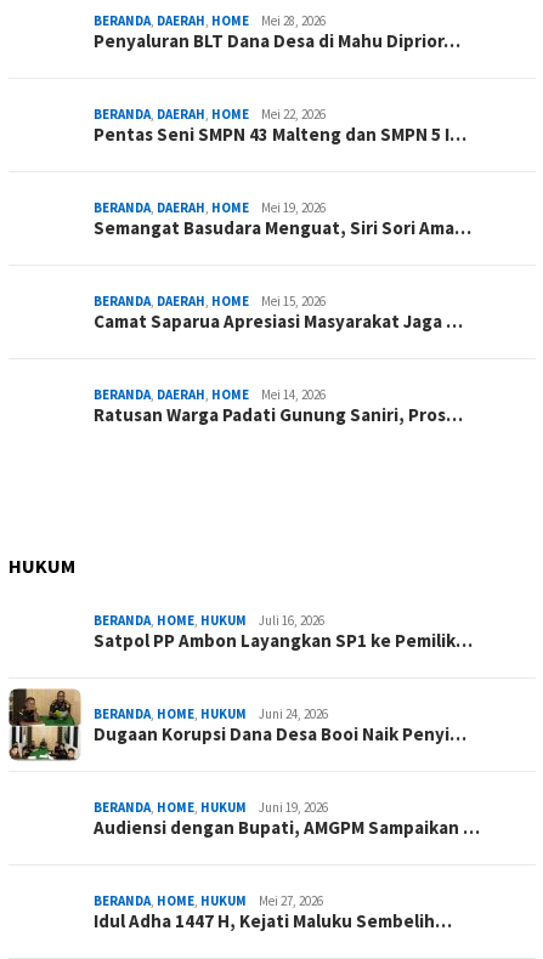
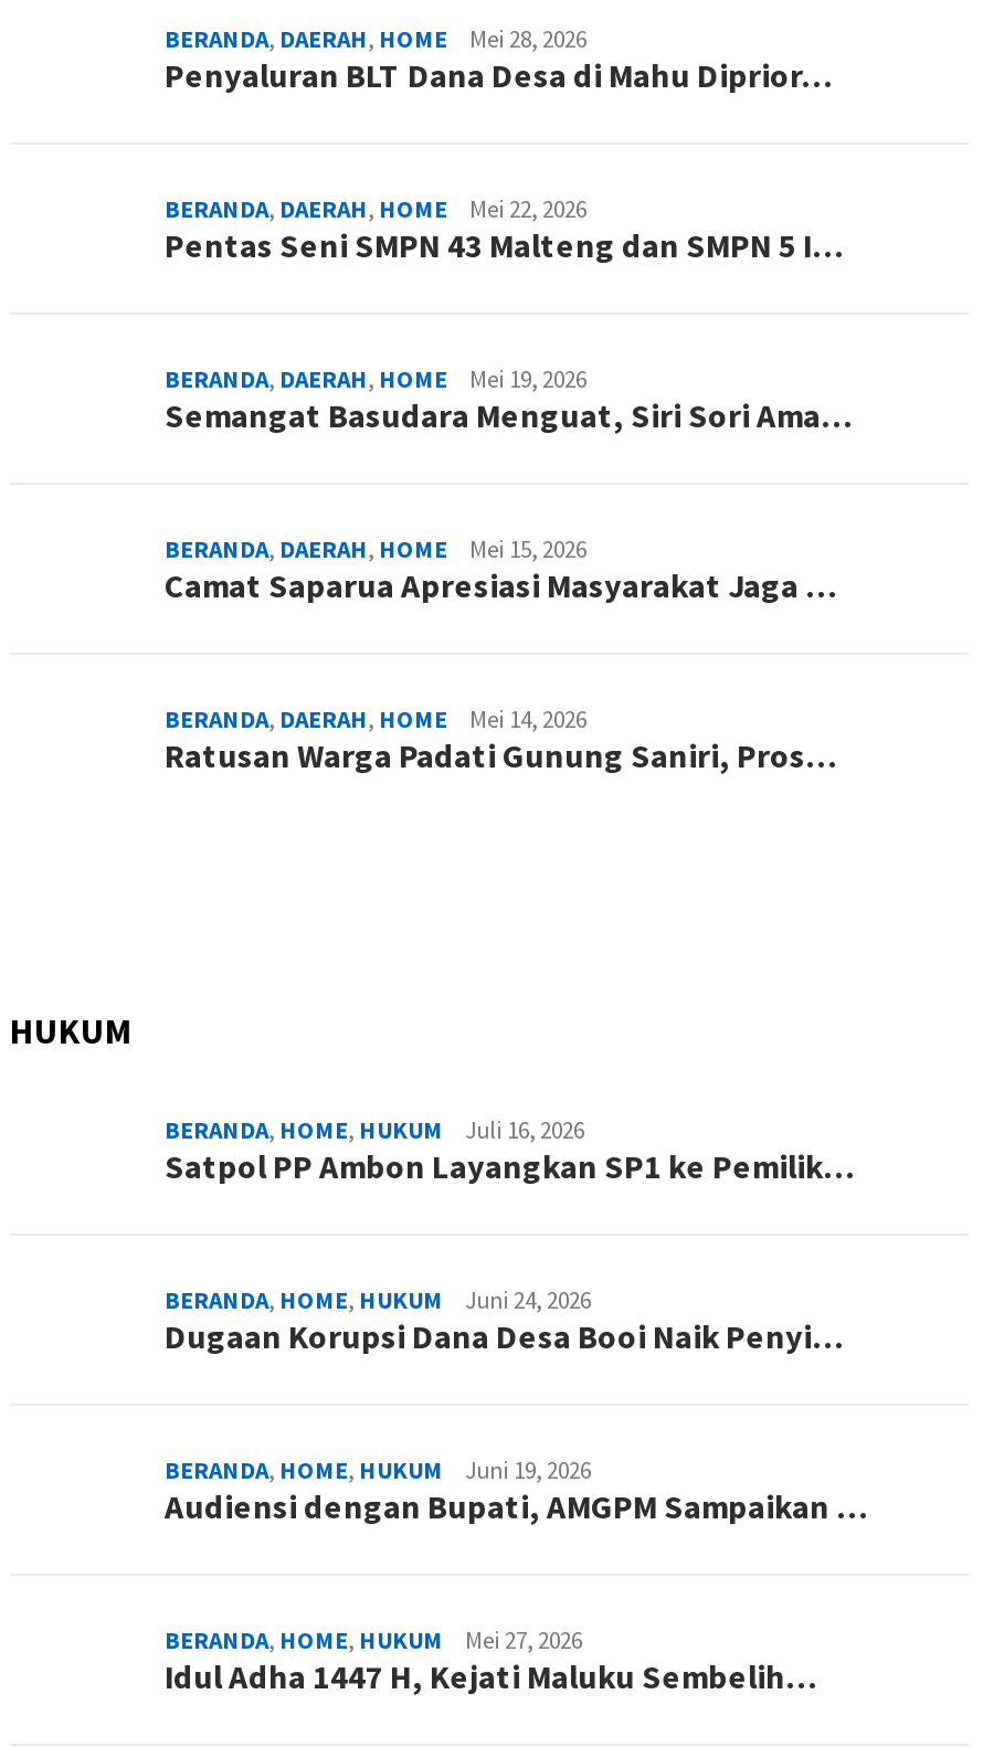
- [image]
